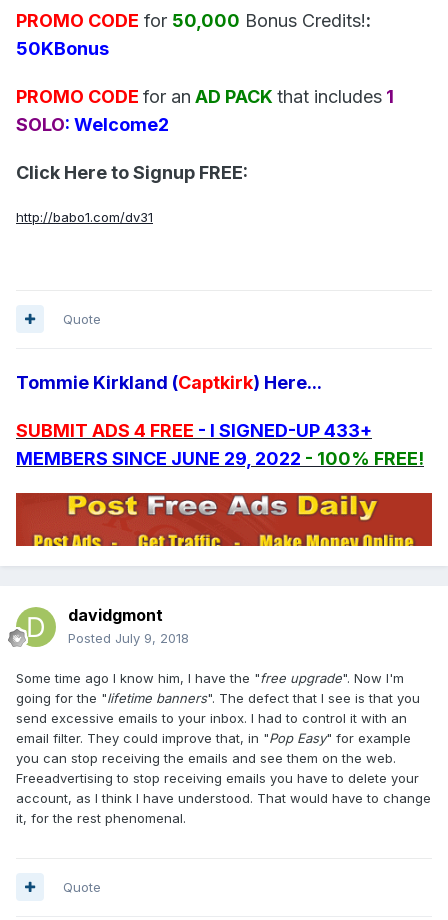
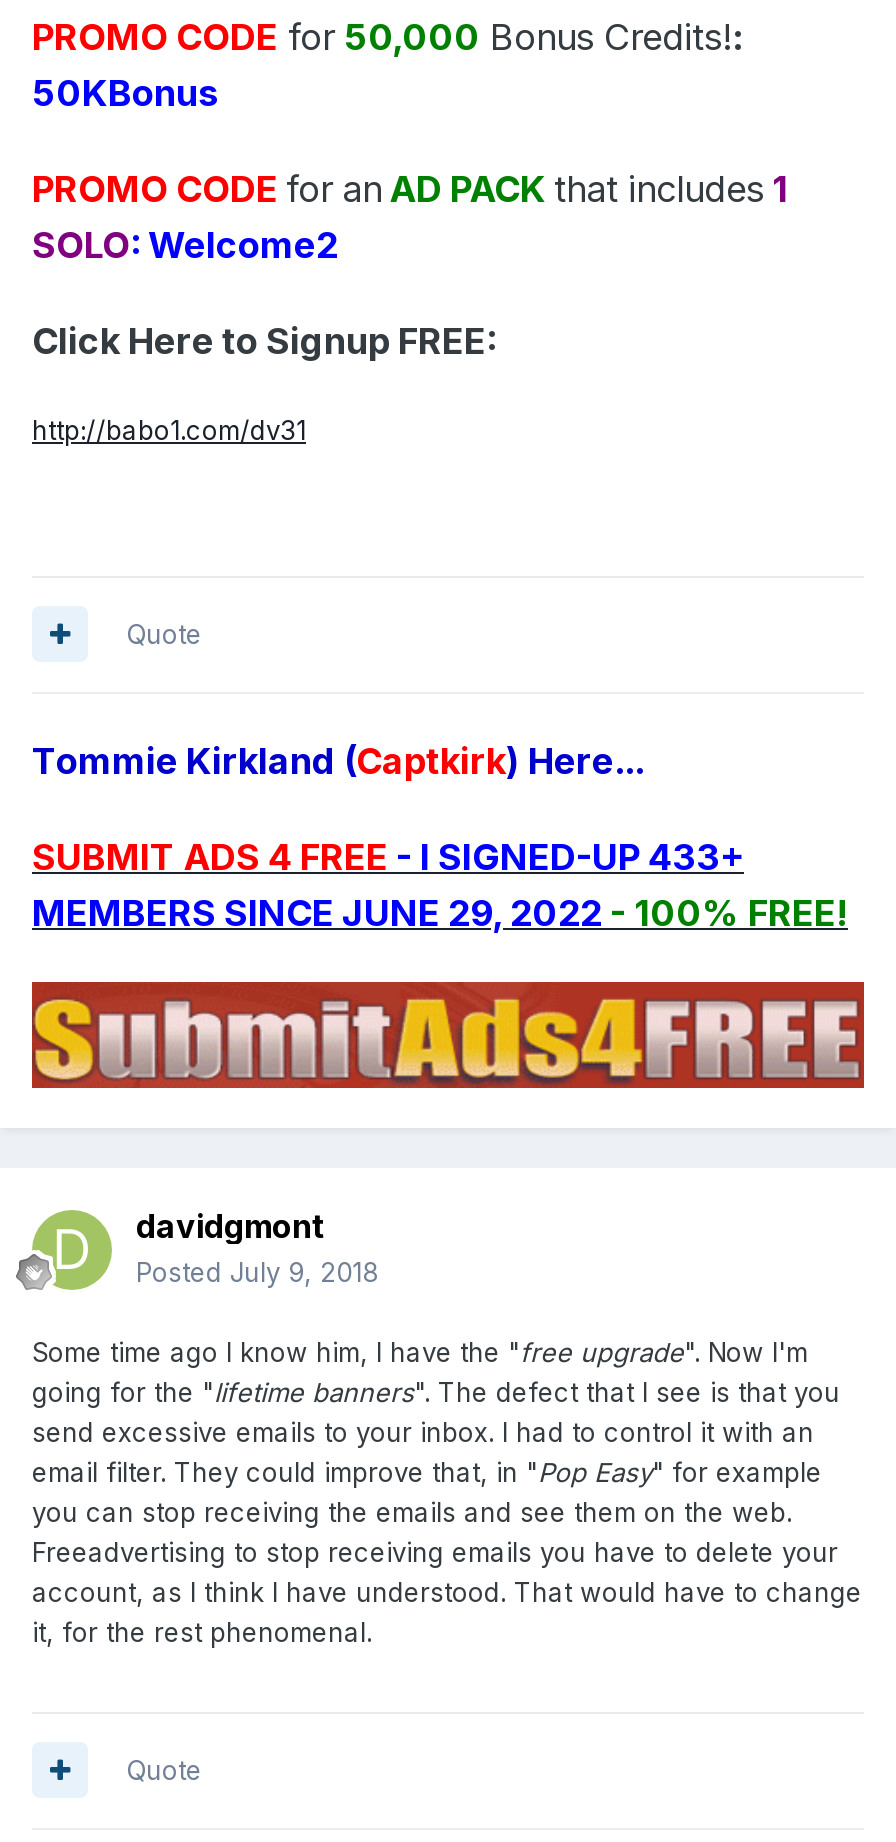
- [image]
+ [image]
